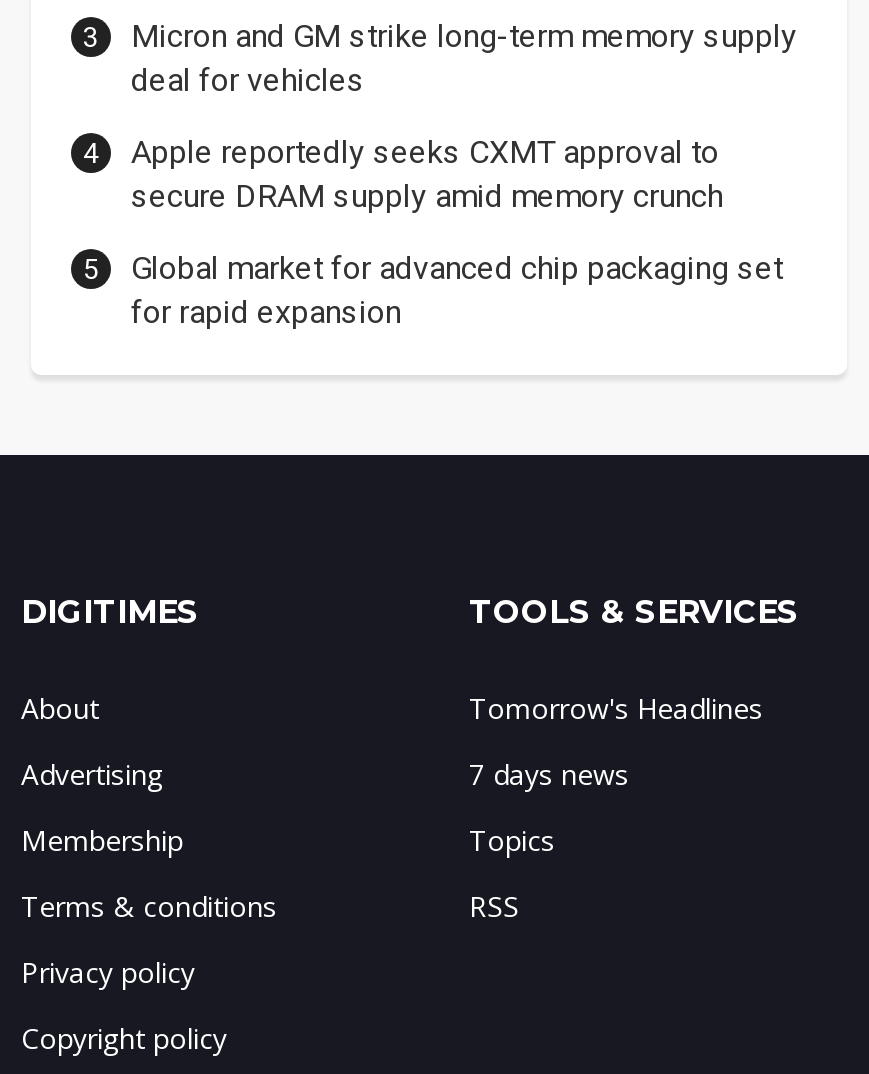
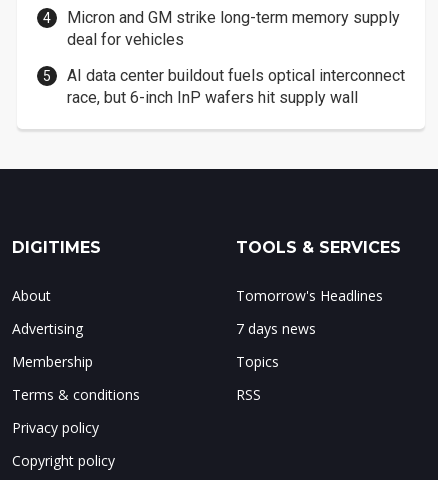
- Apple reportedly seeks CXMT approval to
- secure DRAM supply amid memory crunch
- Global market for advanced chip packaging set
- for rapid expansion
+ AI data center buildout fuels optical interconnect
+ race, but 6-inch InP wafers hit supply wall
